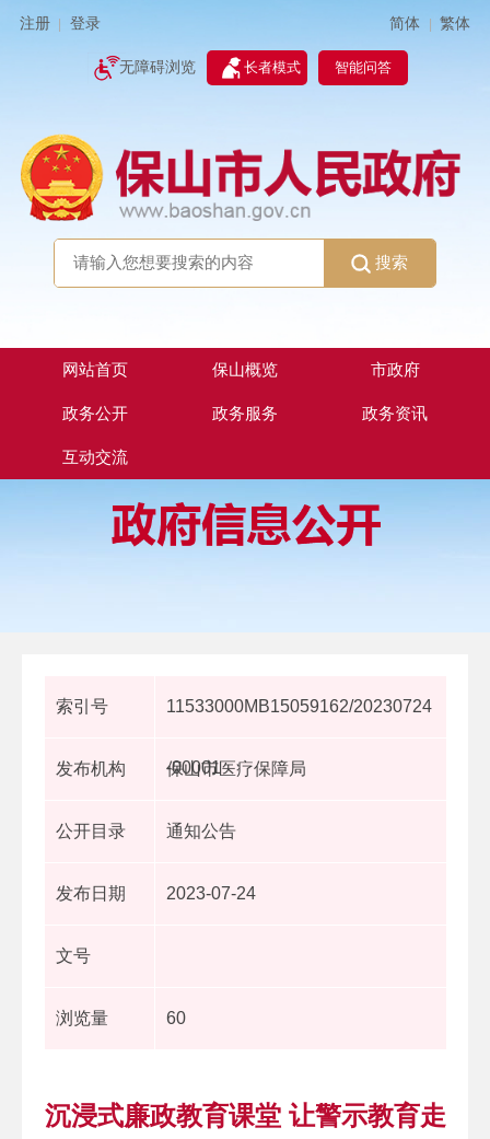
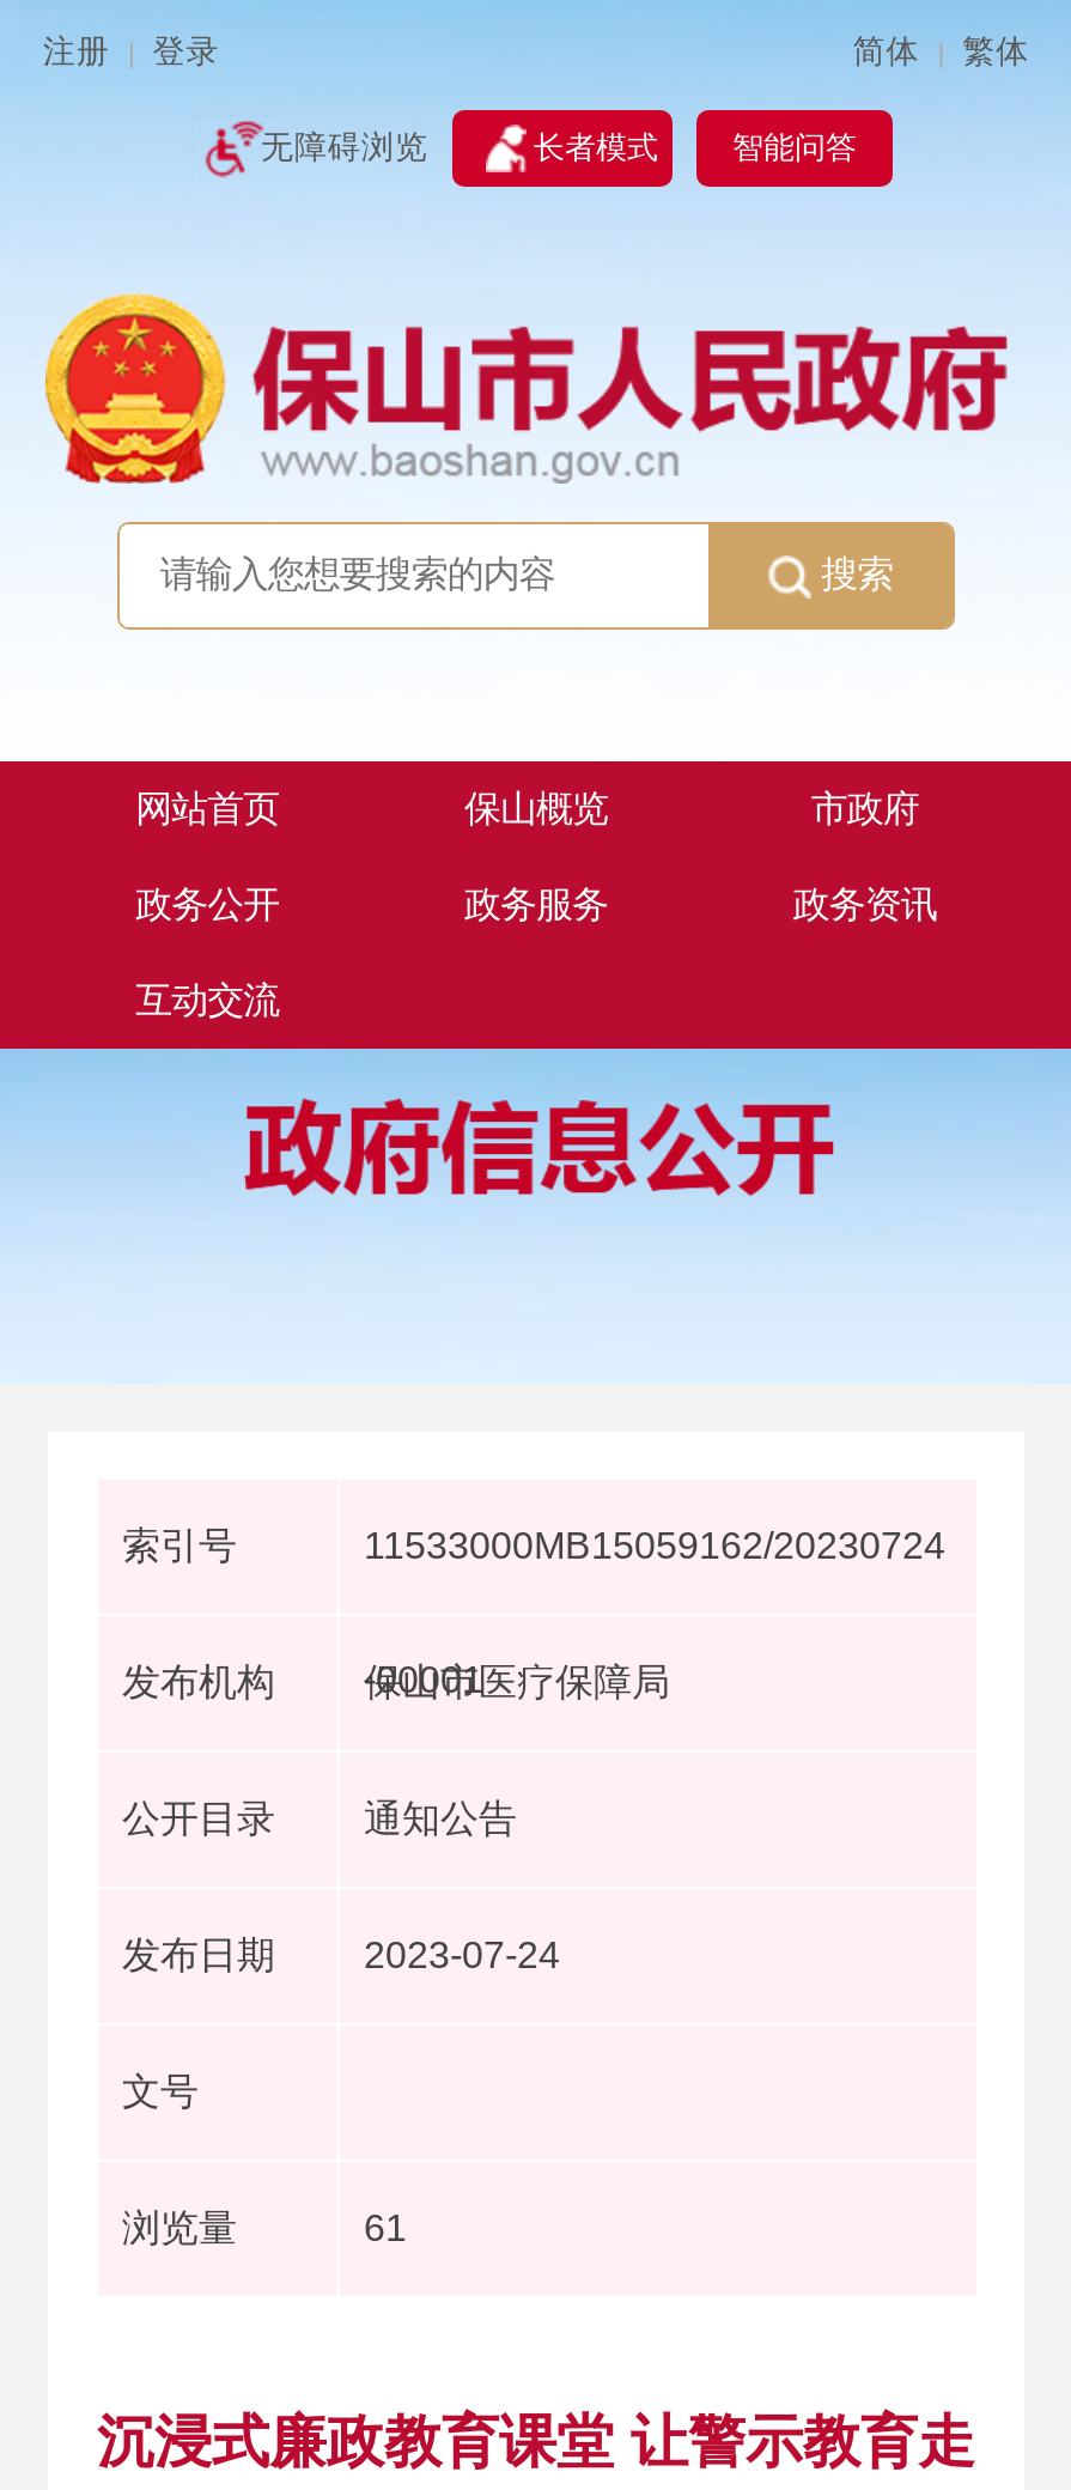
- 60
+ 61
